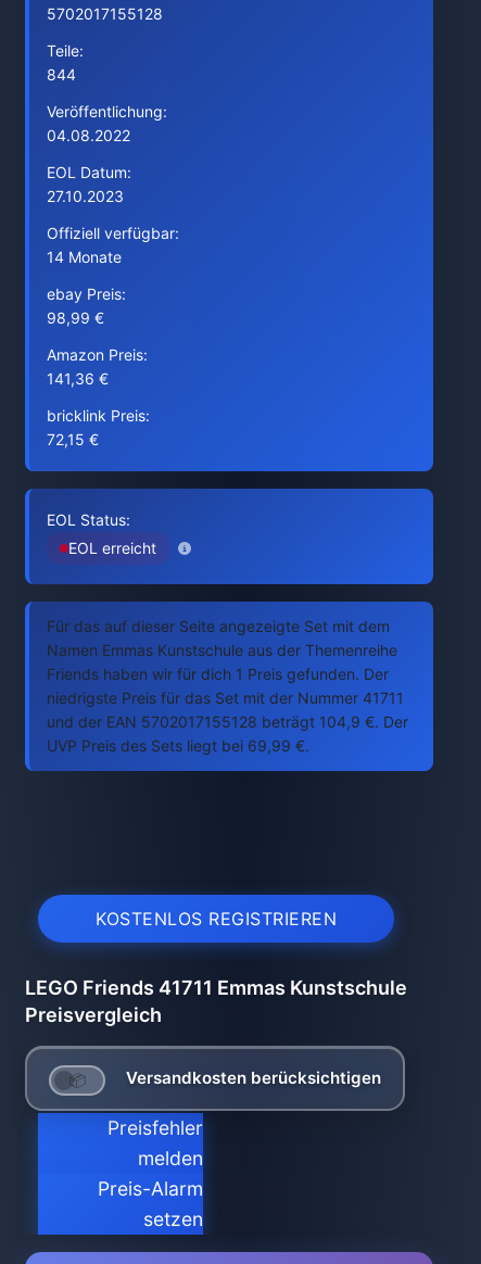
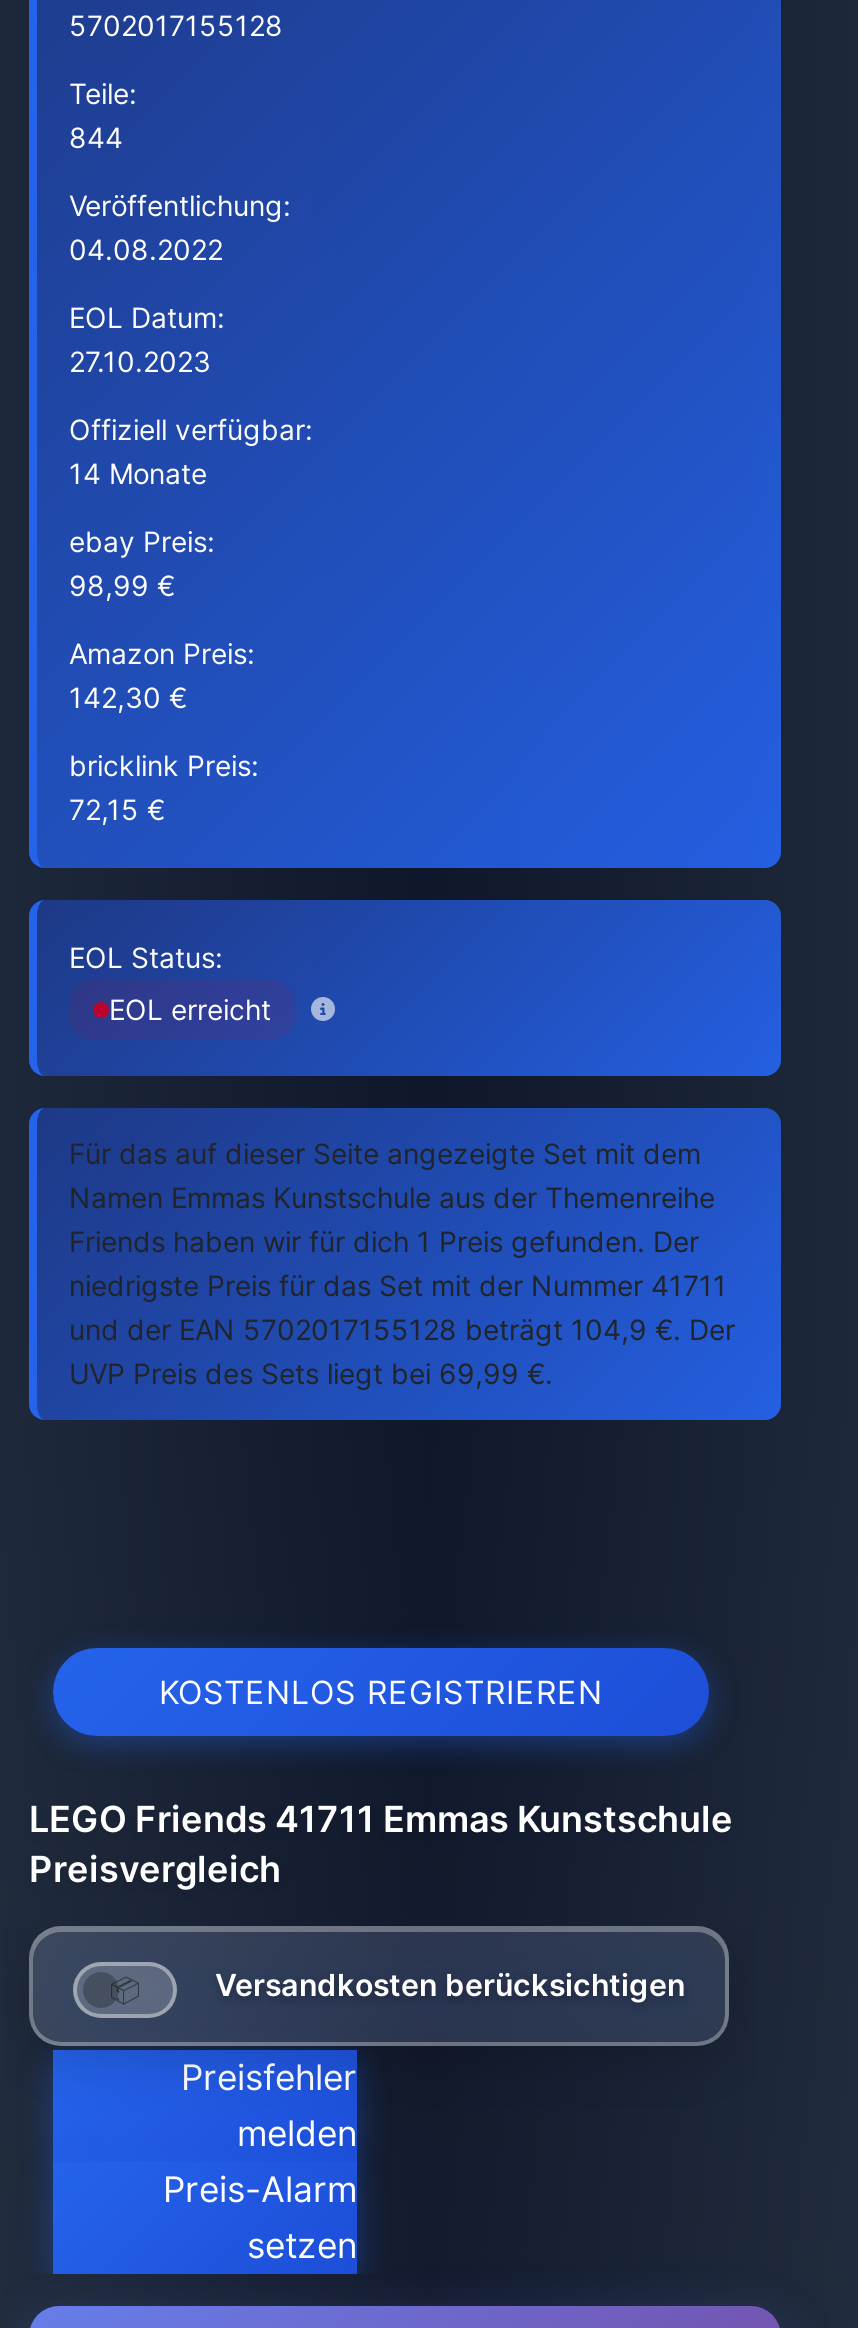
- 141,36 €
+ 142,30 €
